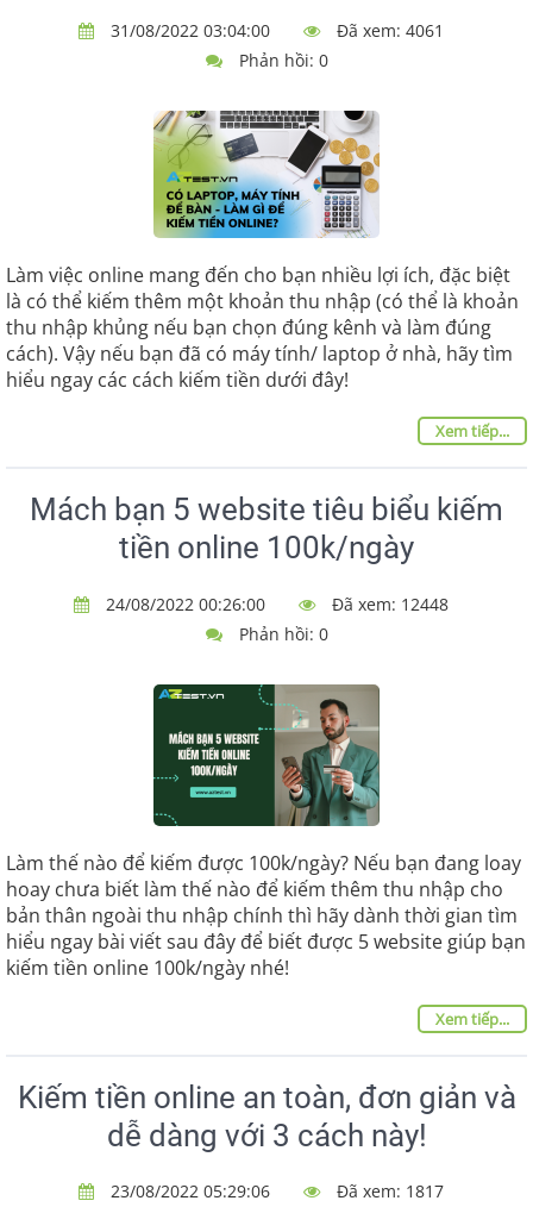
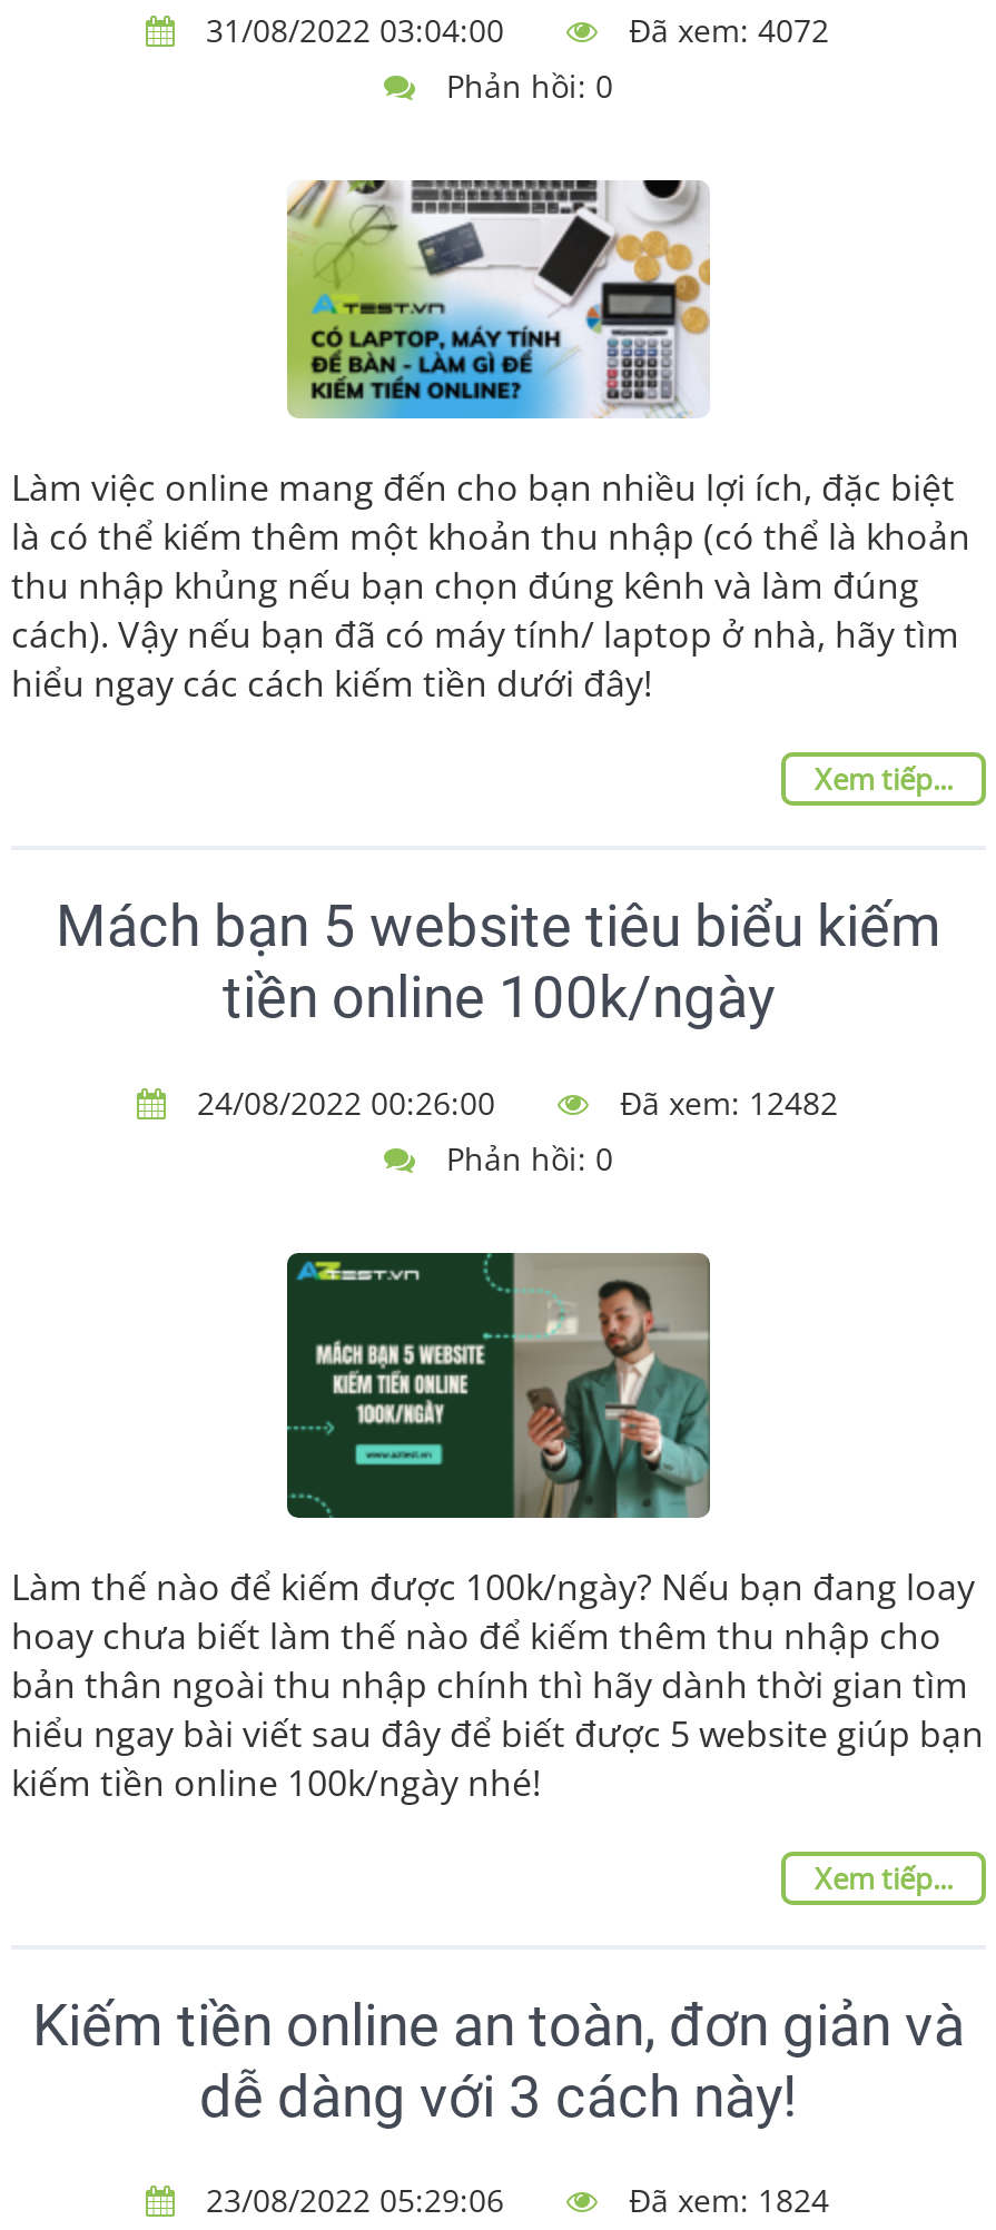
- Đã xem: 4061
+ Đã xem: 4072

- Đã xem: 12448
+ Đã xem: 12482

- Đã xem: 1817
+ Đã xem: 1824
